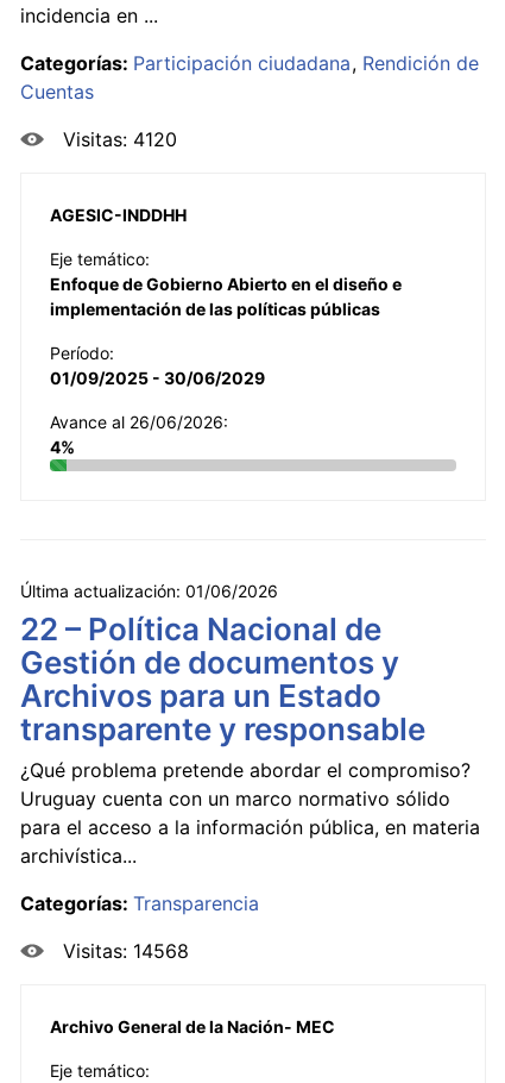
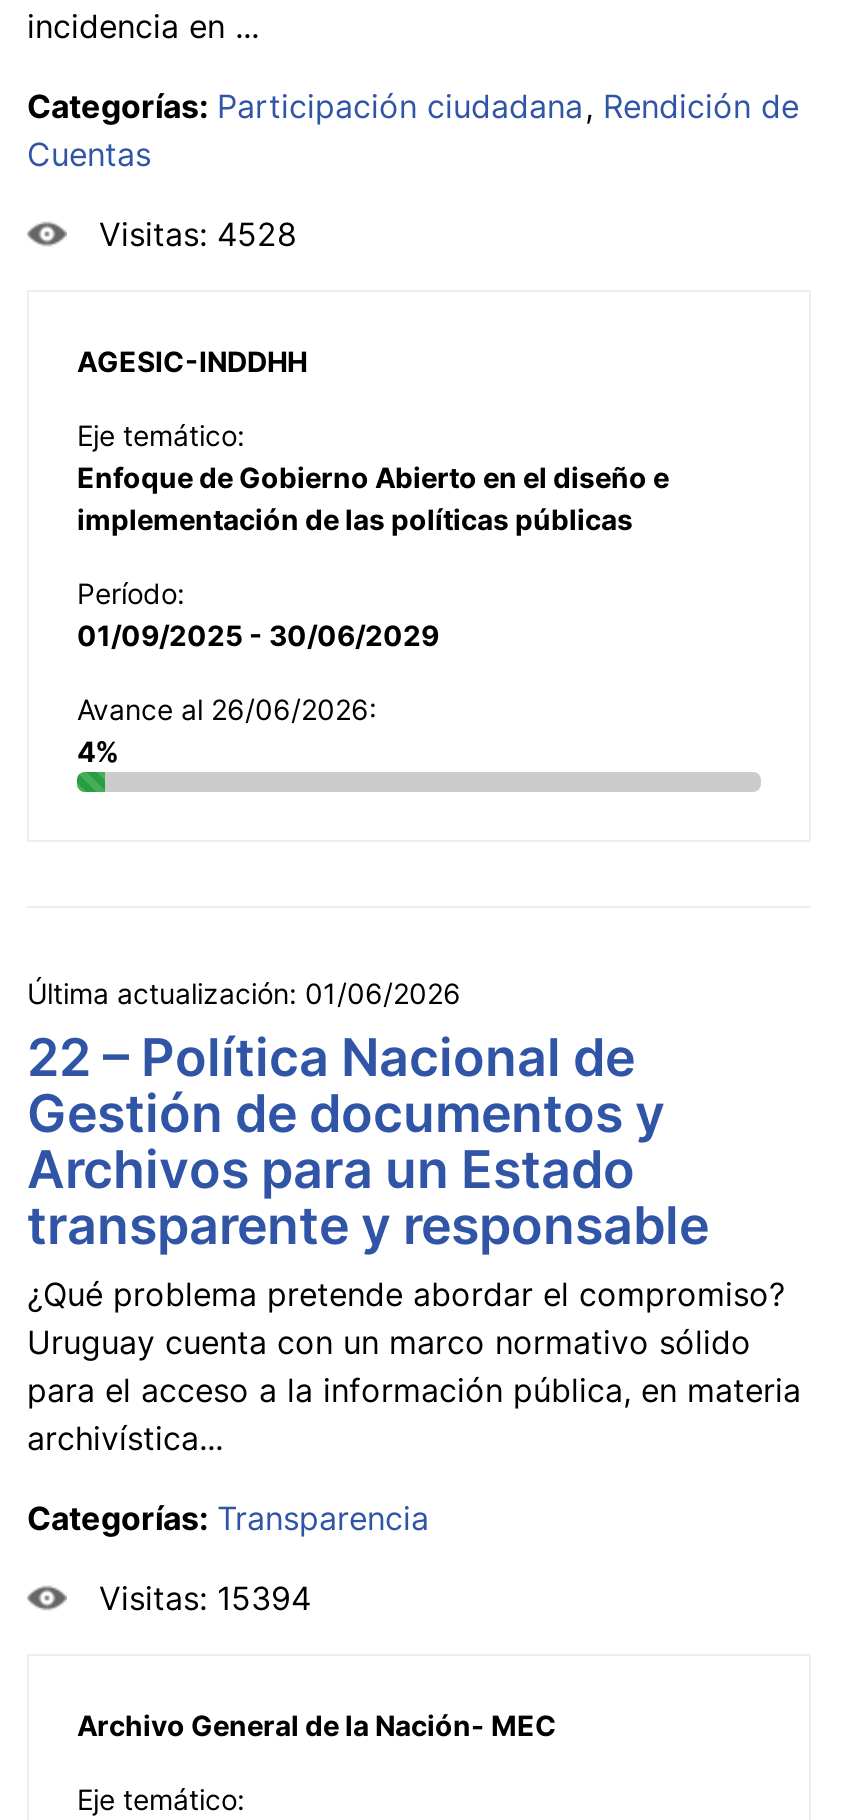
- Visitas: 4120
+ Visitas: 4528

- Visitas: 14568
+ Visitas: 15394
